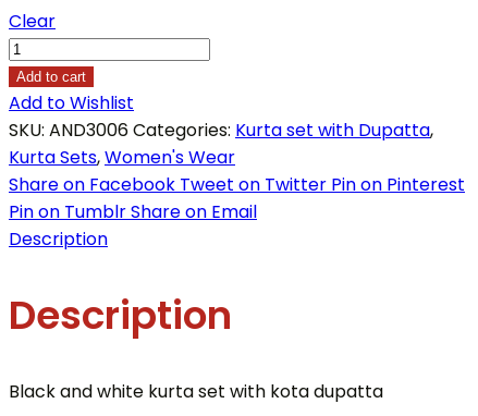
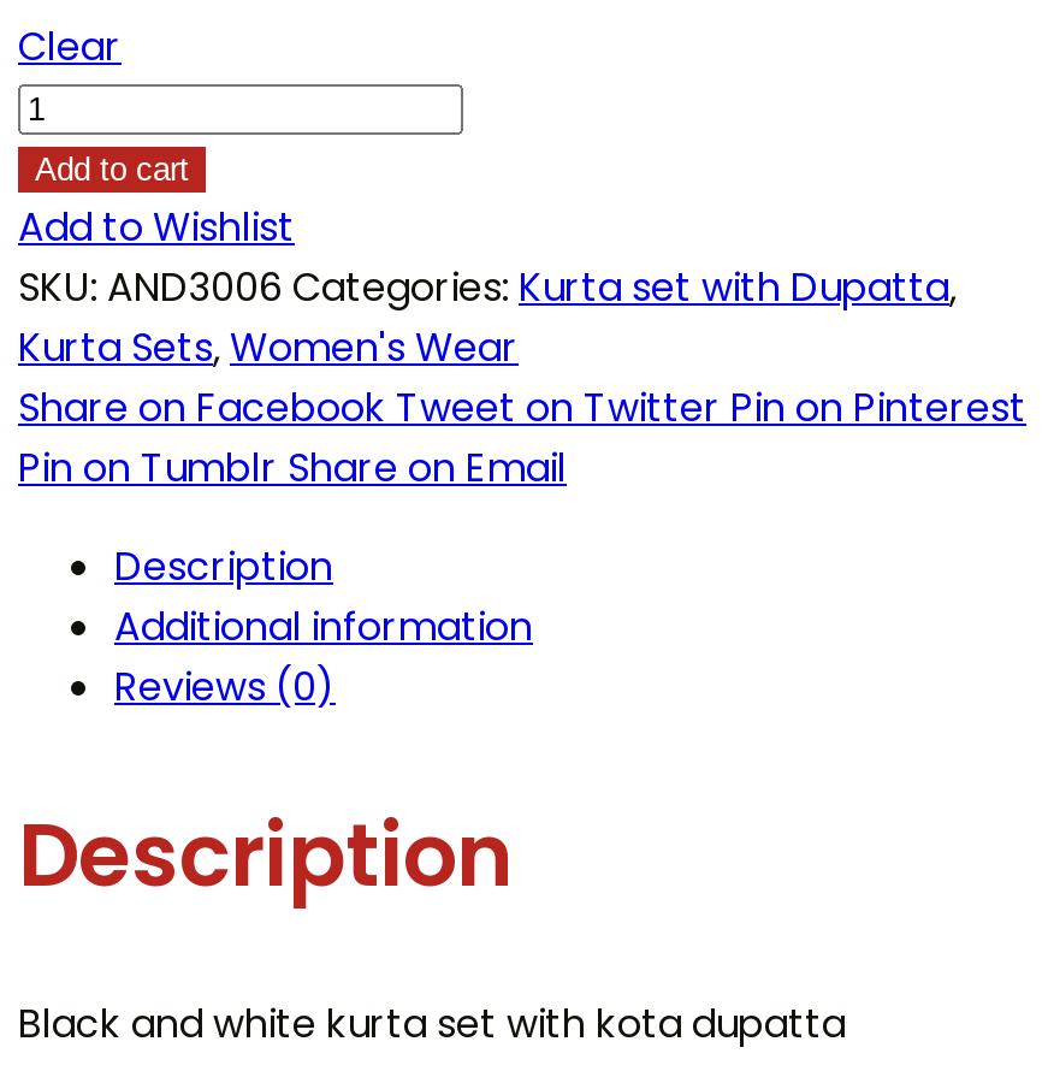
+ Additional information
+ Reviews (0)
